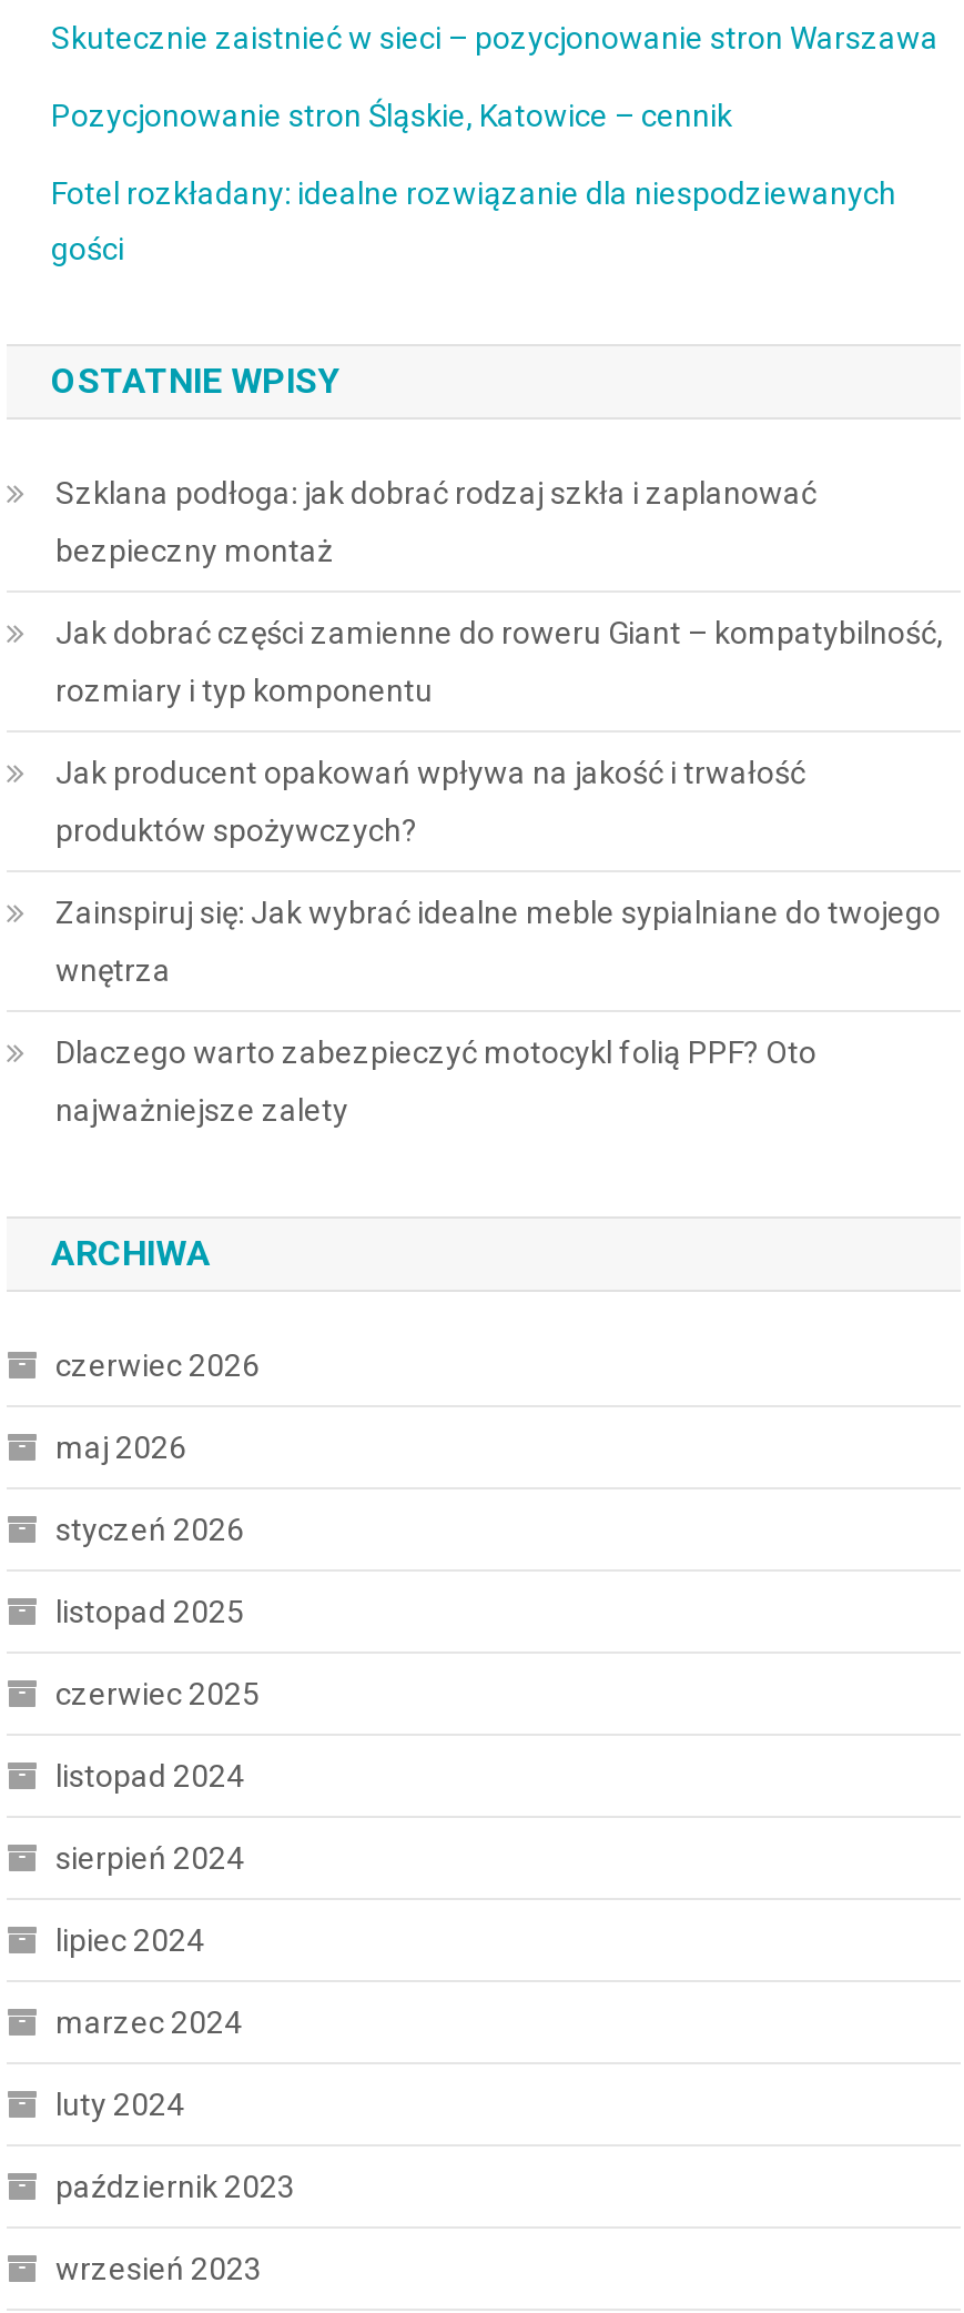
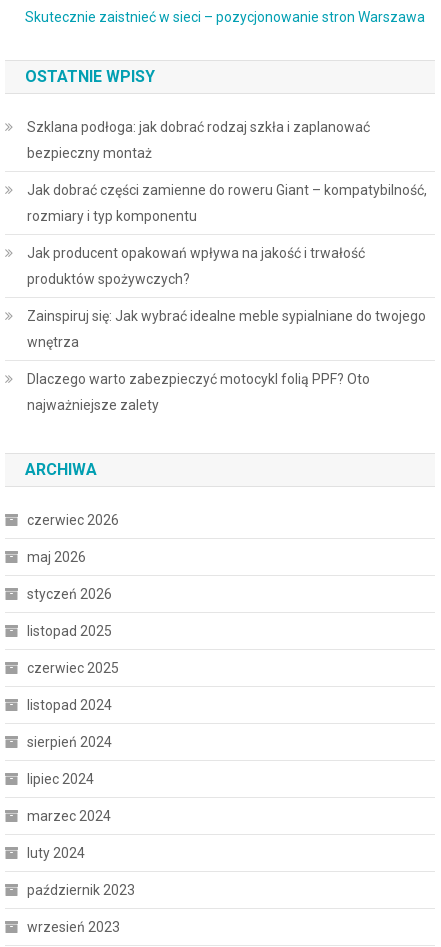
- Pozycjonowanie stron Śląskie, Katowice – cennik
- Fotel rozkładany: idealne rozwiązanie dla niespodziewanych
- gości
